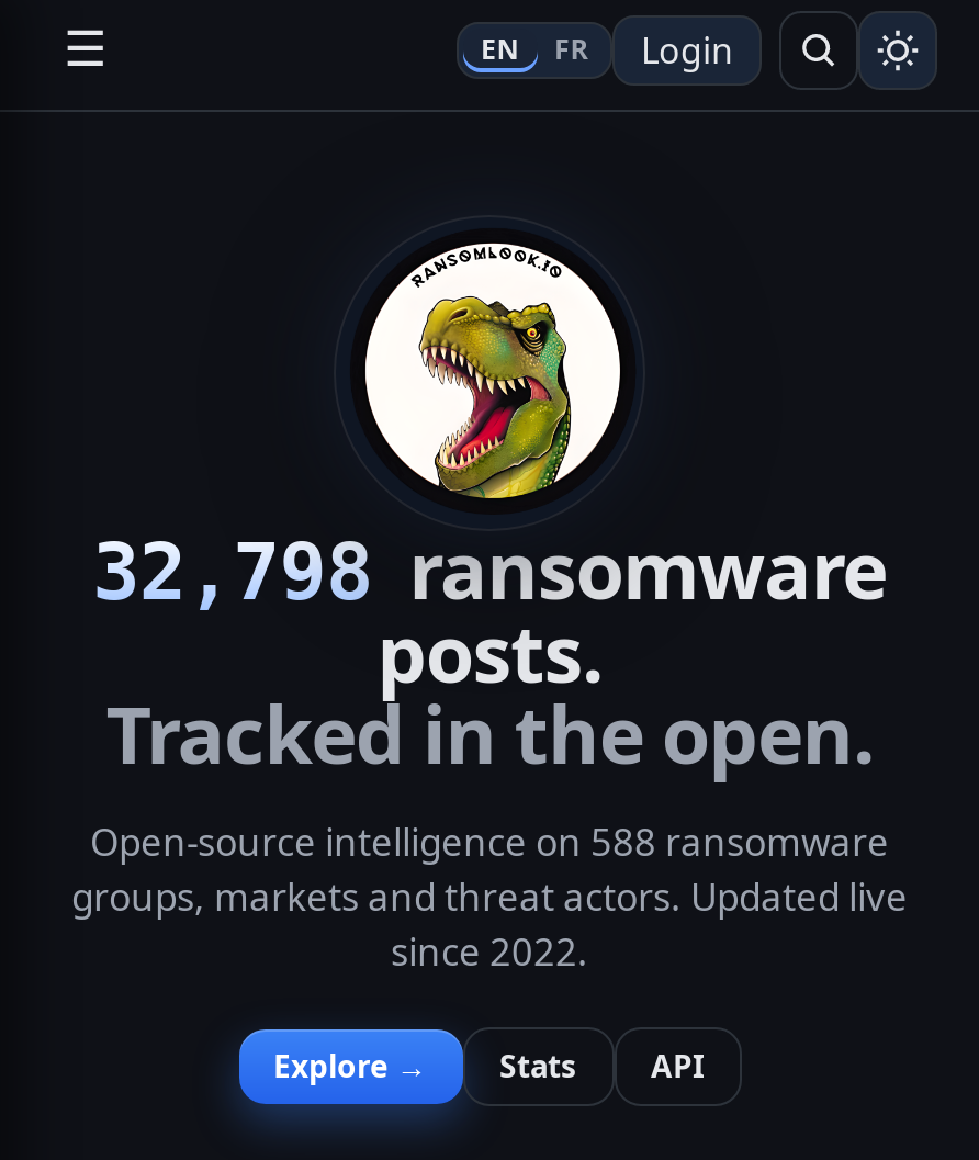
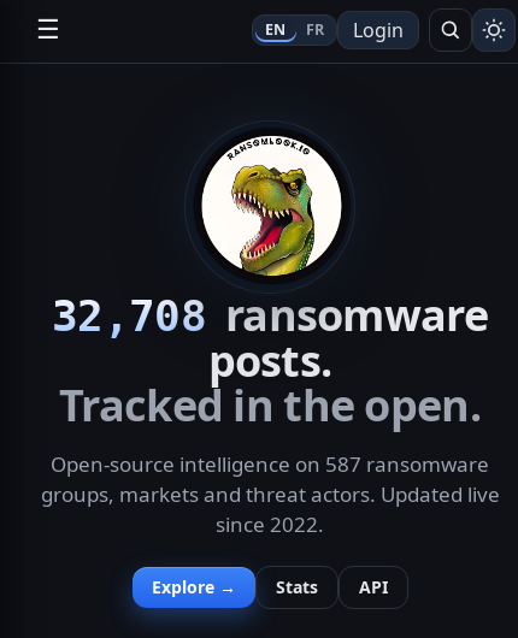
- 32,798 ransomware
+ 32,708 ransomware

- Open-source intelligence on 588 ransomware
+ Open-source intelligence on 587 ransomware
